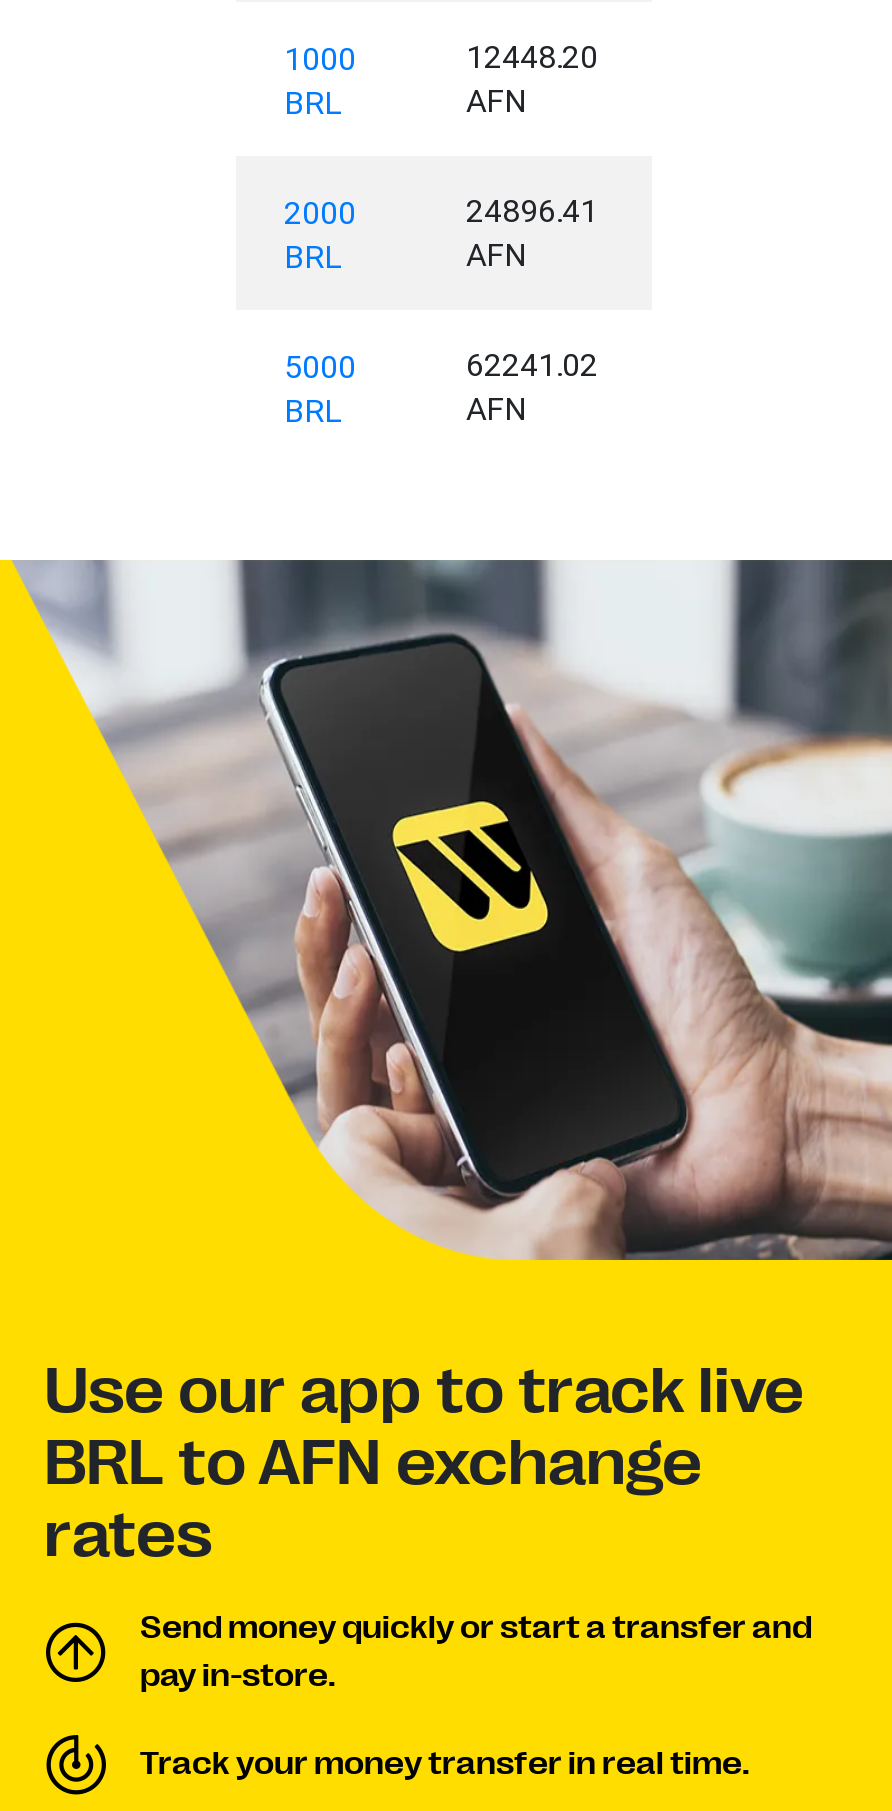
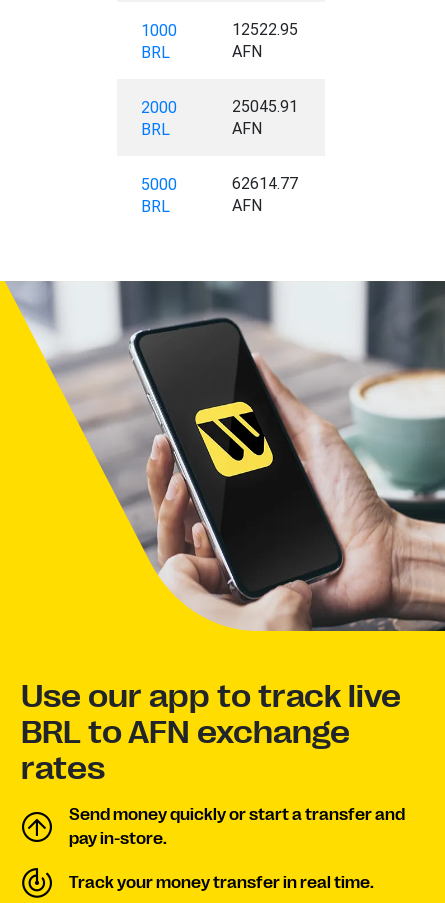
- 12448.20
+ 12522.95

- 24896.41
+ 25045.91

- 62241.02
+ 62614.77
